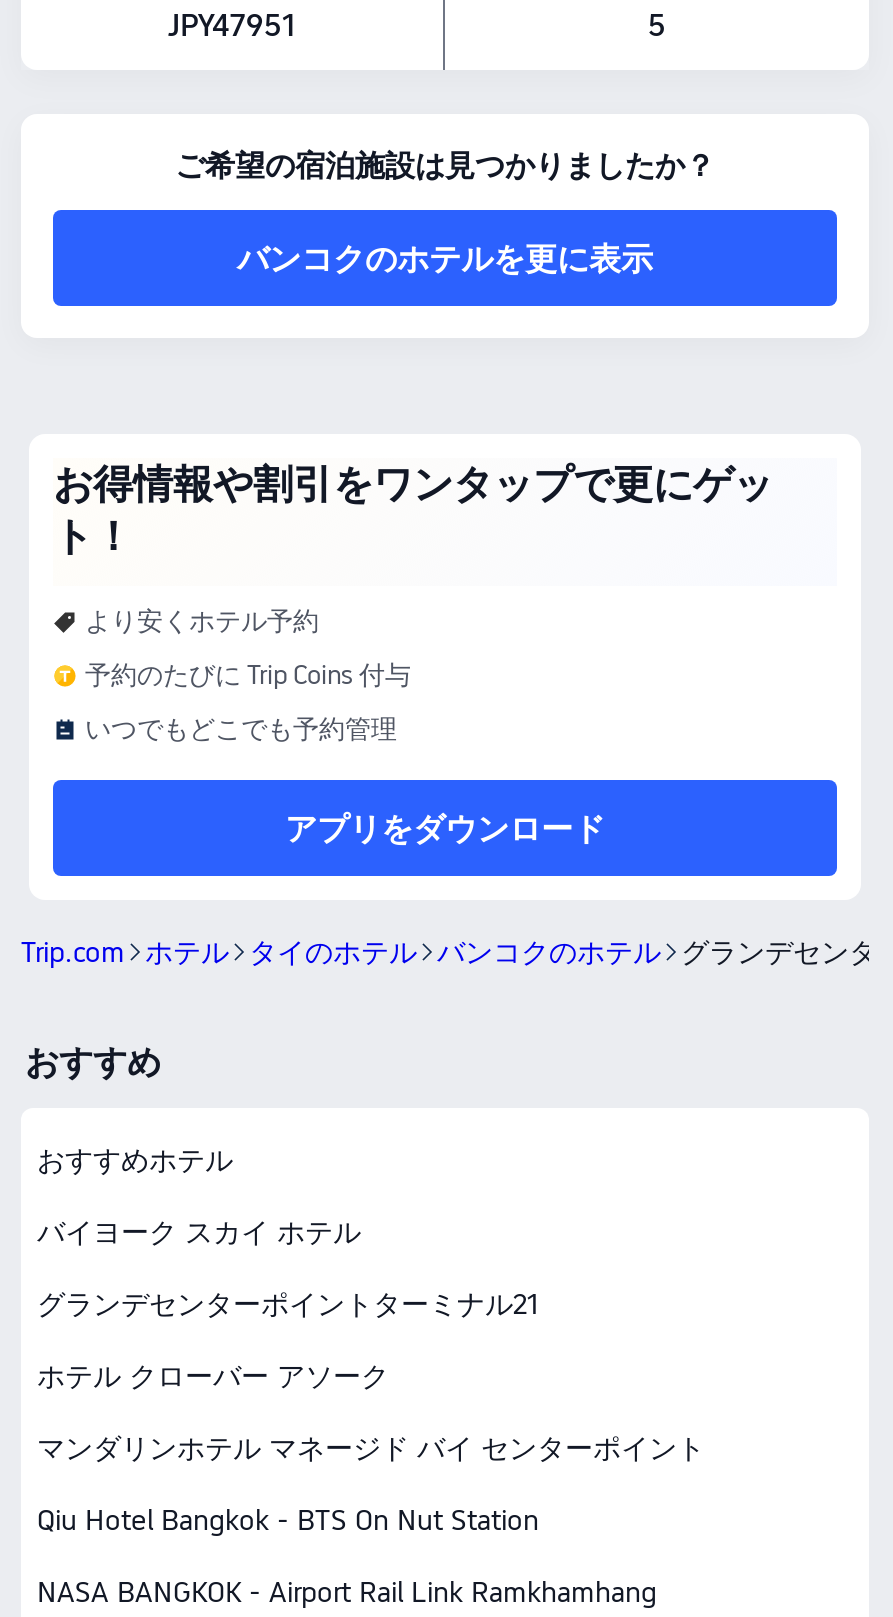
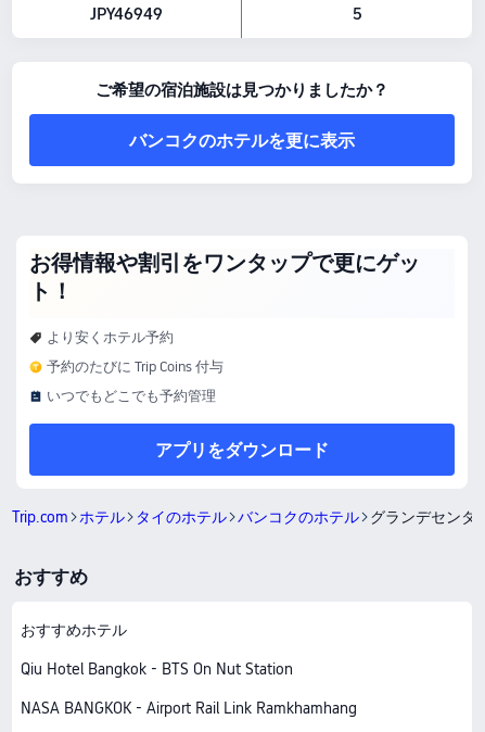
- JPY47951
+ JPY46949

- バイヨーク スカイ ホテル
- グランデセンターポイントターミナル21
- ホテル クローバー アソーク
- マンダリンホテル マネージド バイ センターポイント
